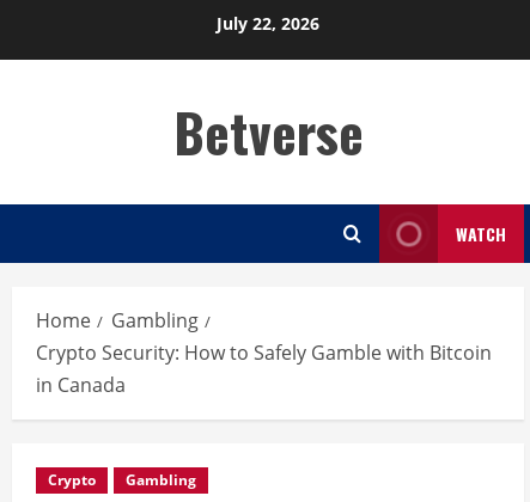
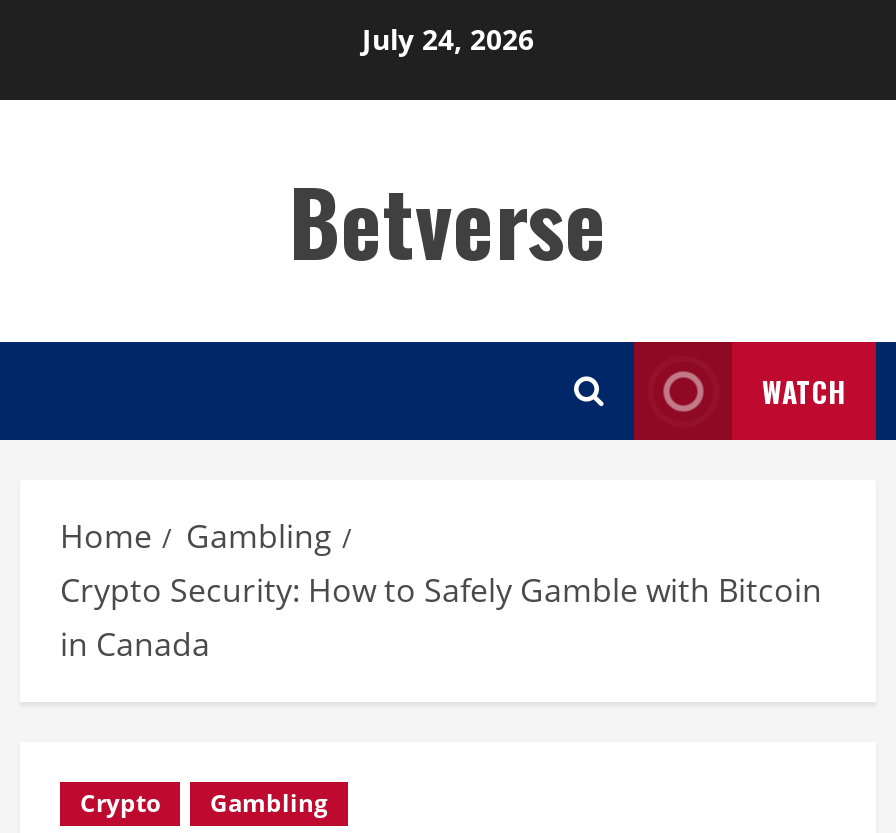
- July 22, 2026
+ July 24, 2026
